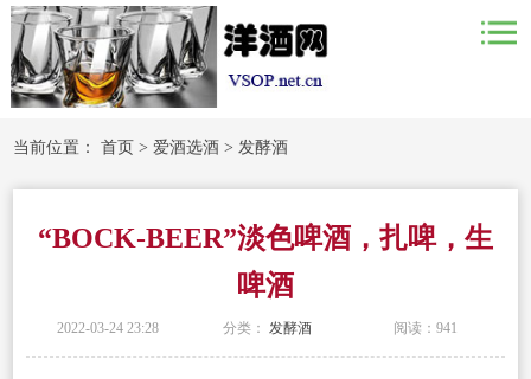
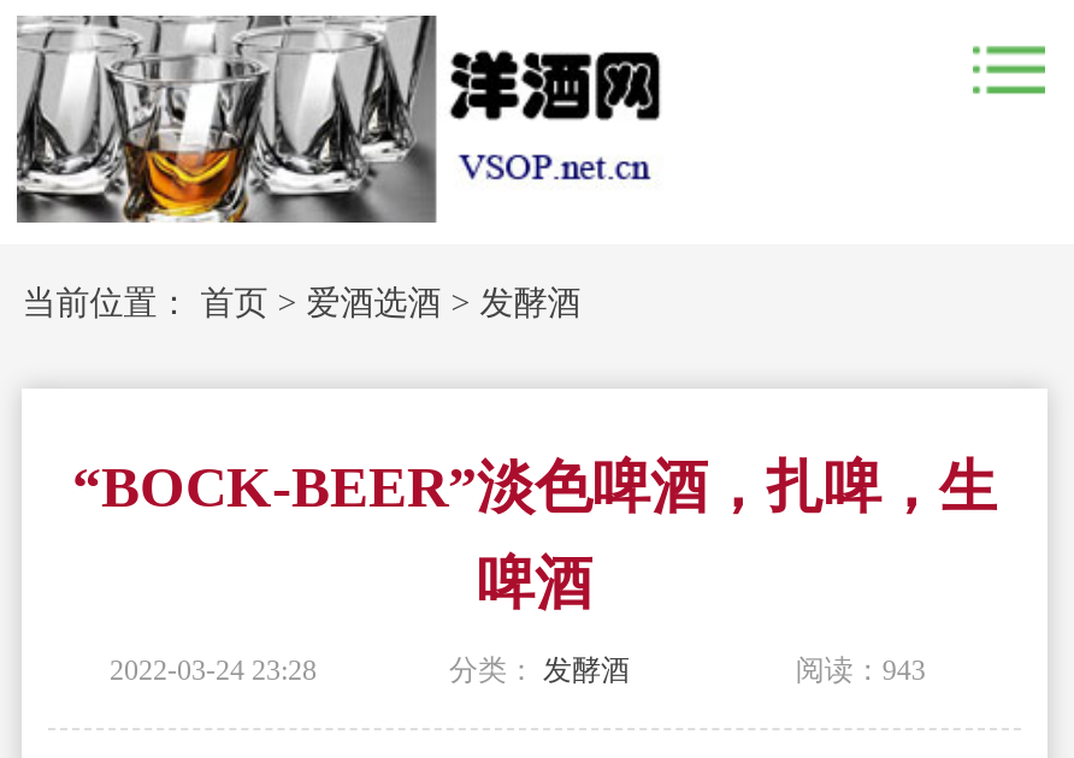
- 阅读：941
+ 阅读：943
